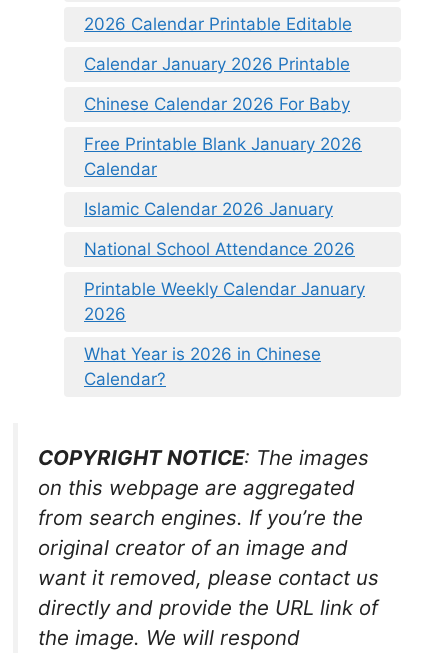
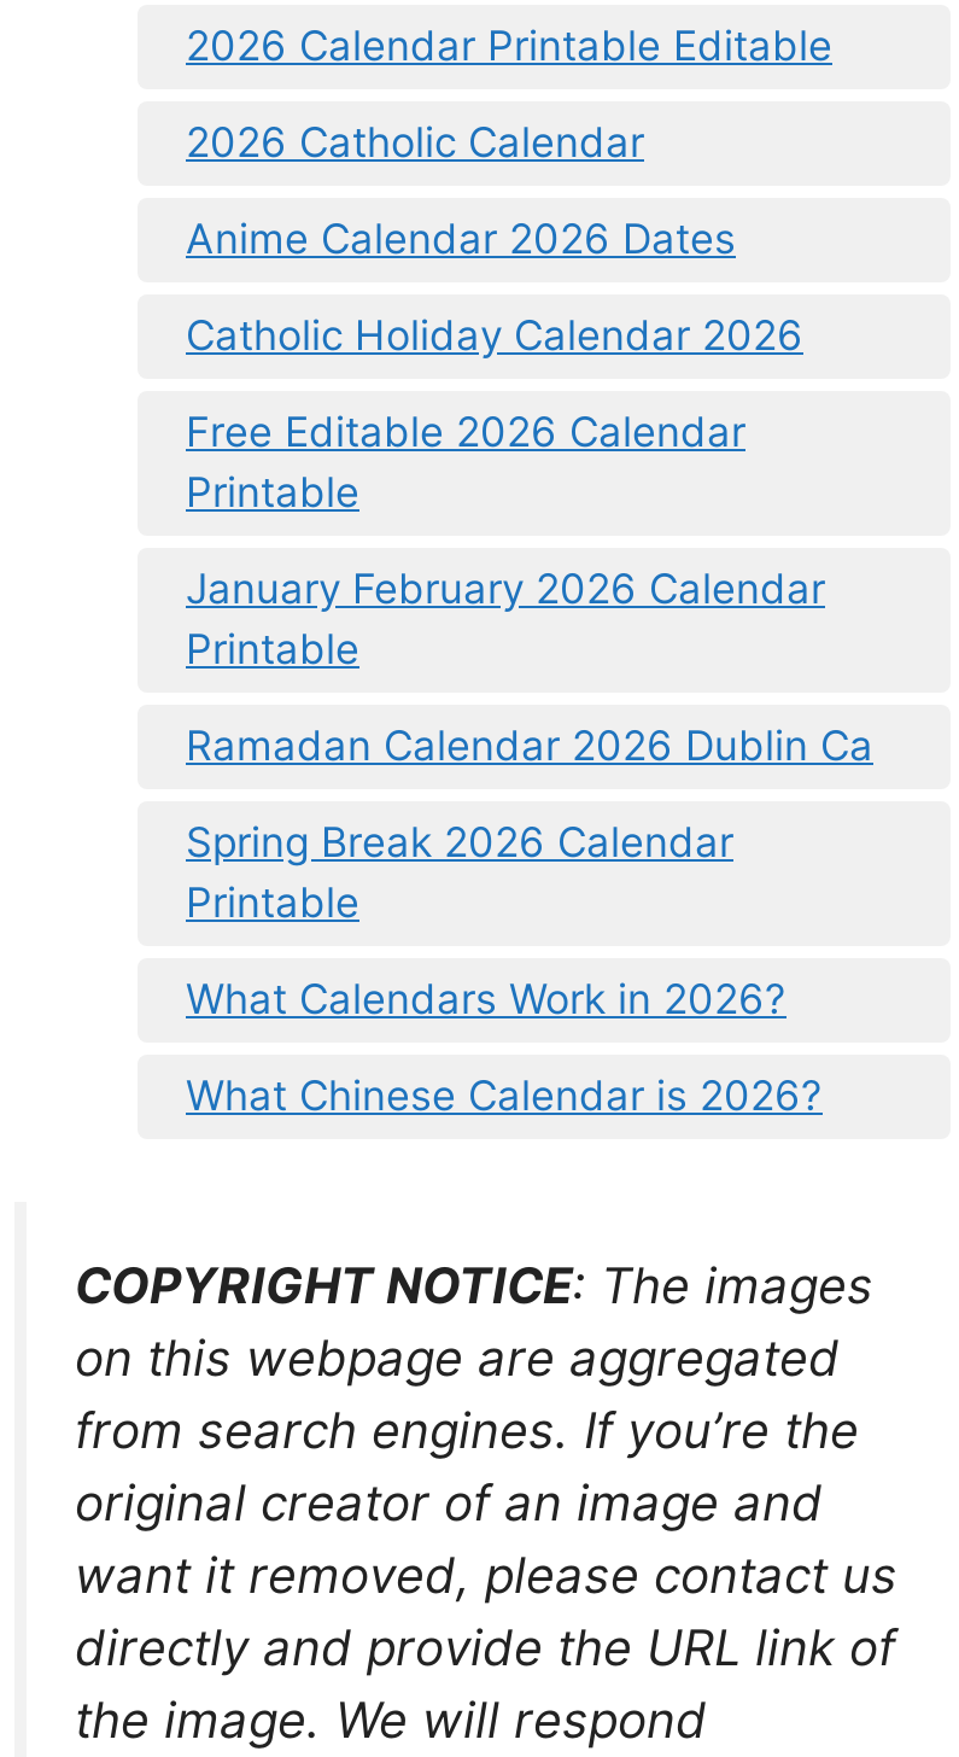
- Calendar January 2026 Printable
- Chinese Calendar 2026 For Baby
- Free Printable Blank January 2026
- Calendar
- Islamic Calendar 2026 January
- National School Attendance 2026
- Printable Weekly Calendar January
- 2026
- What Year is 2026 in Chinese
- Calendar?
+ 2026 Catholic Calendar
+ Anime Calendar 2026 Dates
+ Catholic Holiday Calendar 2026
+ Free Editable 2026 Calendar
+ Printable
+ January February 2026 Calendar
+ Printable
+ Ramadan Calendar 2026 Dublin Ca
+ Spring Break 2026 Calendar
+ Printable
+ What Calendars Work in 2026?
+ What Chinese Calendar is 2026?
